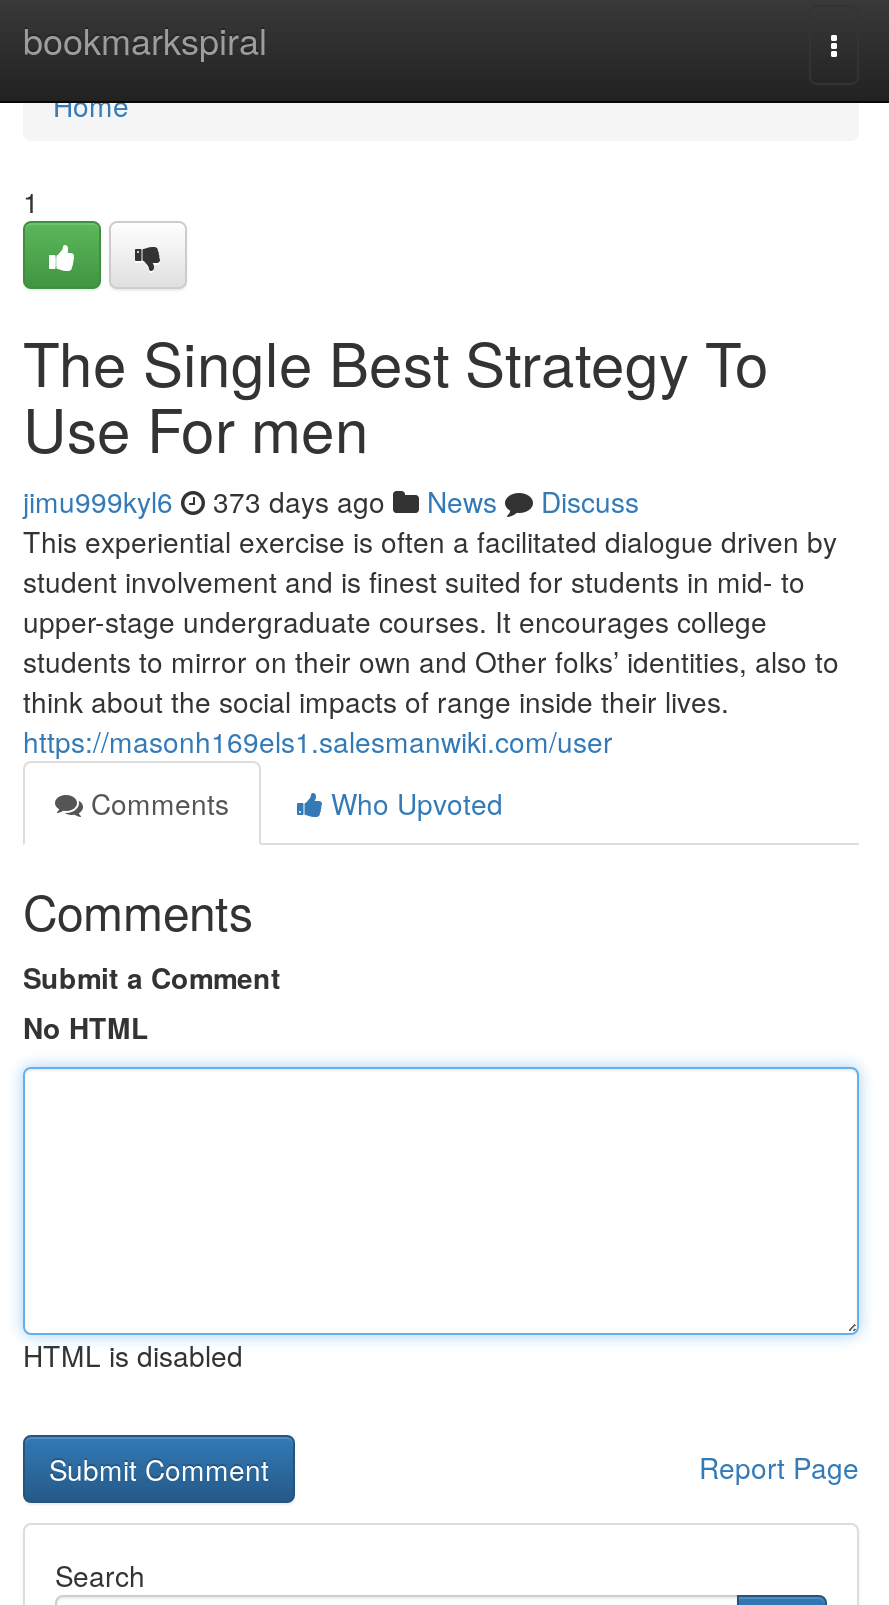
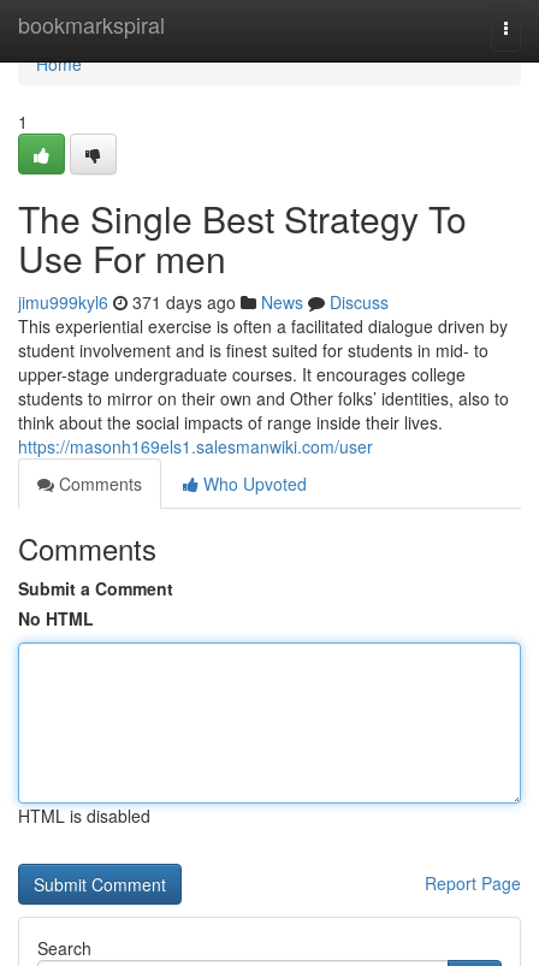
- jimu999kyl6 373 days ago News Discuss
+ jimu999kyl6 371 days ago News Discuss
